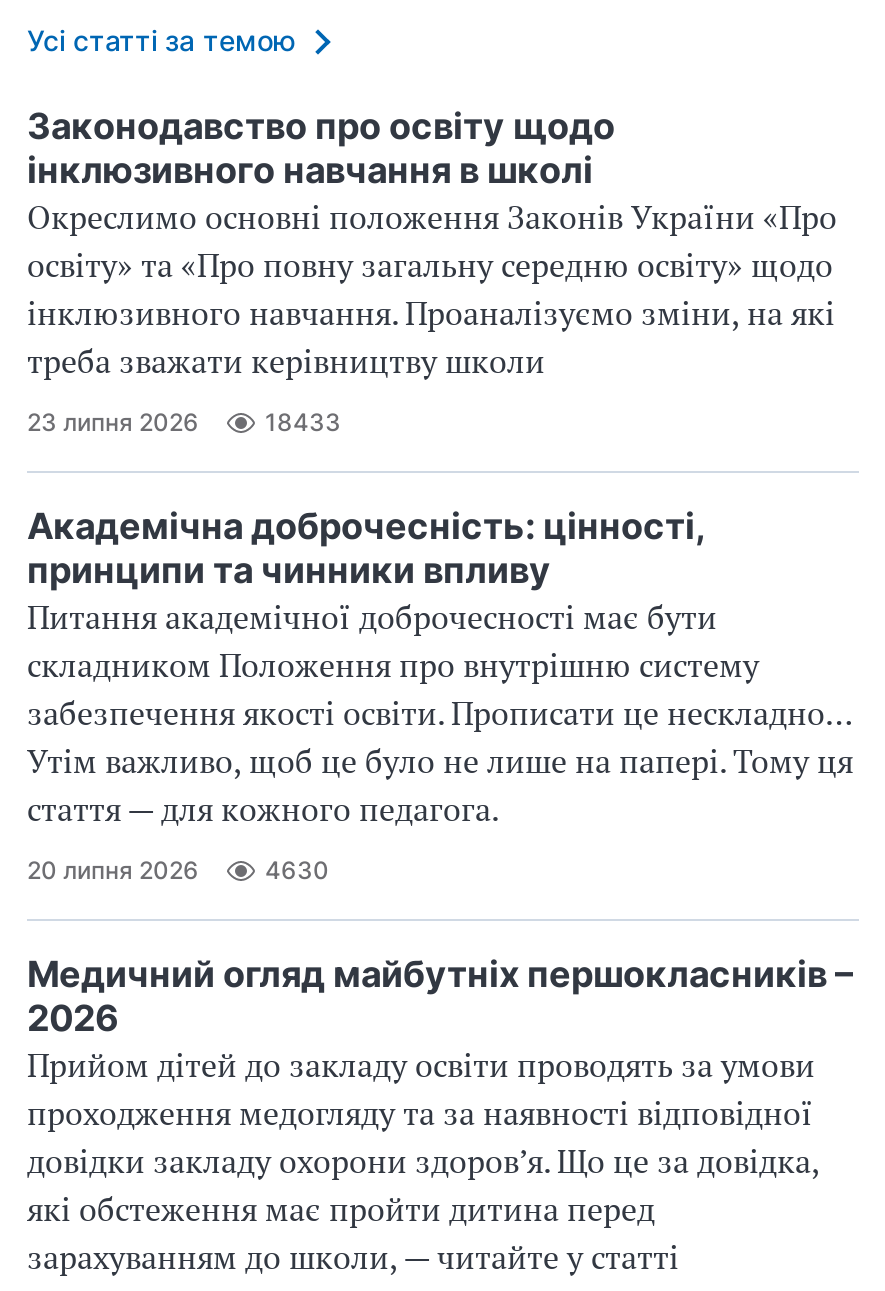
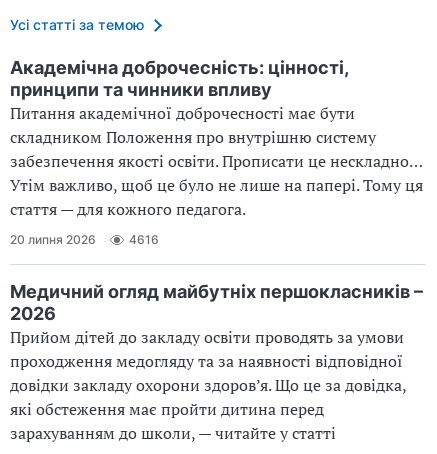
- Законодавство про освіту щодо
- інклюзивного навчання в школі
- Окреслимо основні положення Законів України «Про
- освіту» та «Про повну загальну середню освіту» щодо
- інклюзивного навчання. Проаналізуємо зміни, на які
- треба зважати керівництву школи
- 23 липня 2026
- 18433

- 4630
+ 4616
